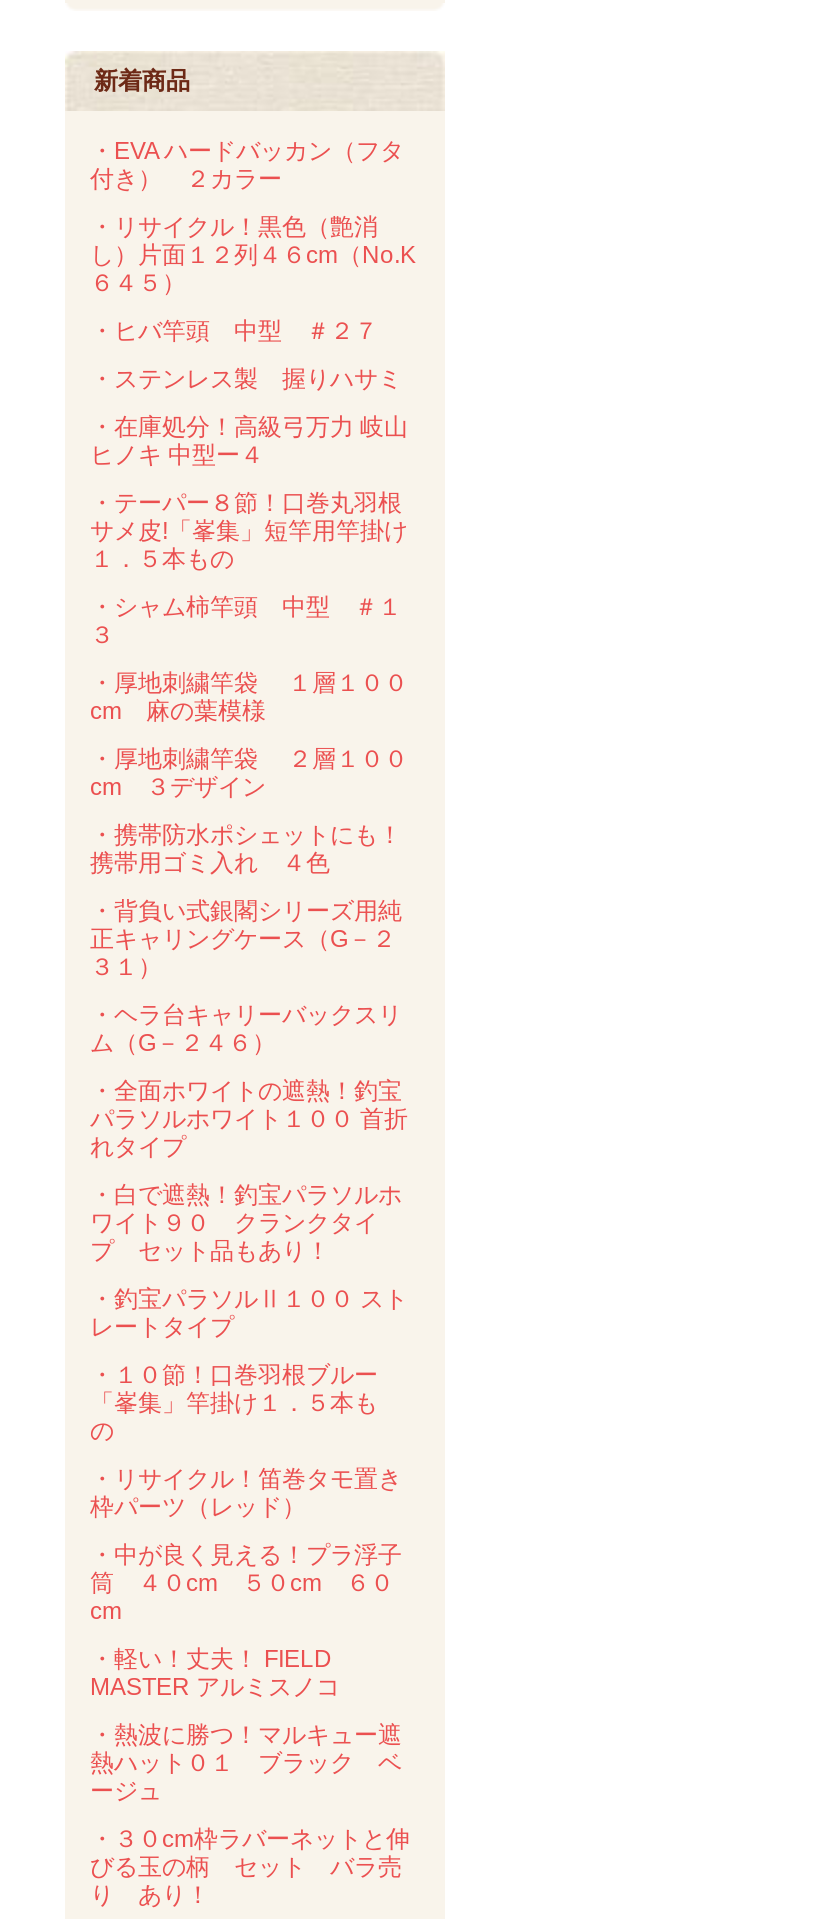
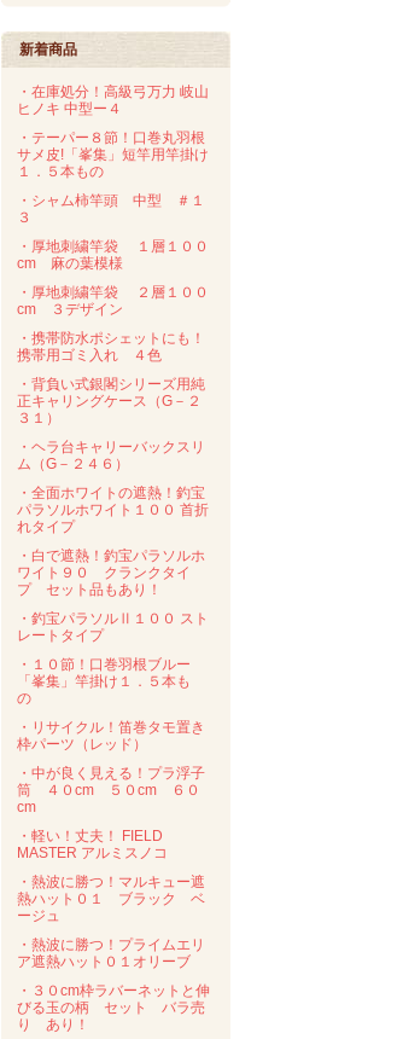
- ・EVA ハードバッカン（フタ
- 付き） ２カラー
- ・リサイクル！黒色（艶消
- し）片面１２列４６cm（No.K
- ６４５）
- ・ヒバ竿頭 中型 ＃２７
- ・ステンレス製 握りハサミ

moved up: ・在庫処分！高級弓万力 岐山 | ヒノキ 中型ー４ | ・テーパー８節！口巻丸羽根 | ... | 熱ハット０１ ブラック ベ | ージュ

+ ・熱波に勝つ！プライムエリ
+ ア遮熱ハット０１オリーブ
